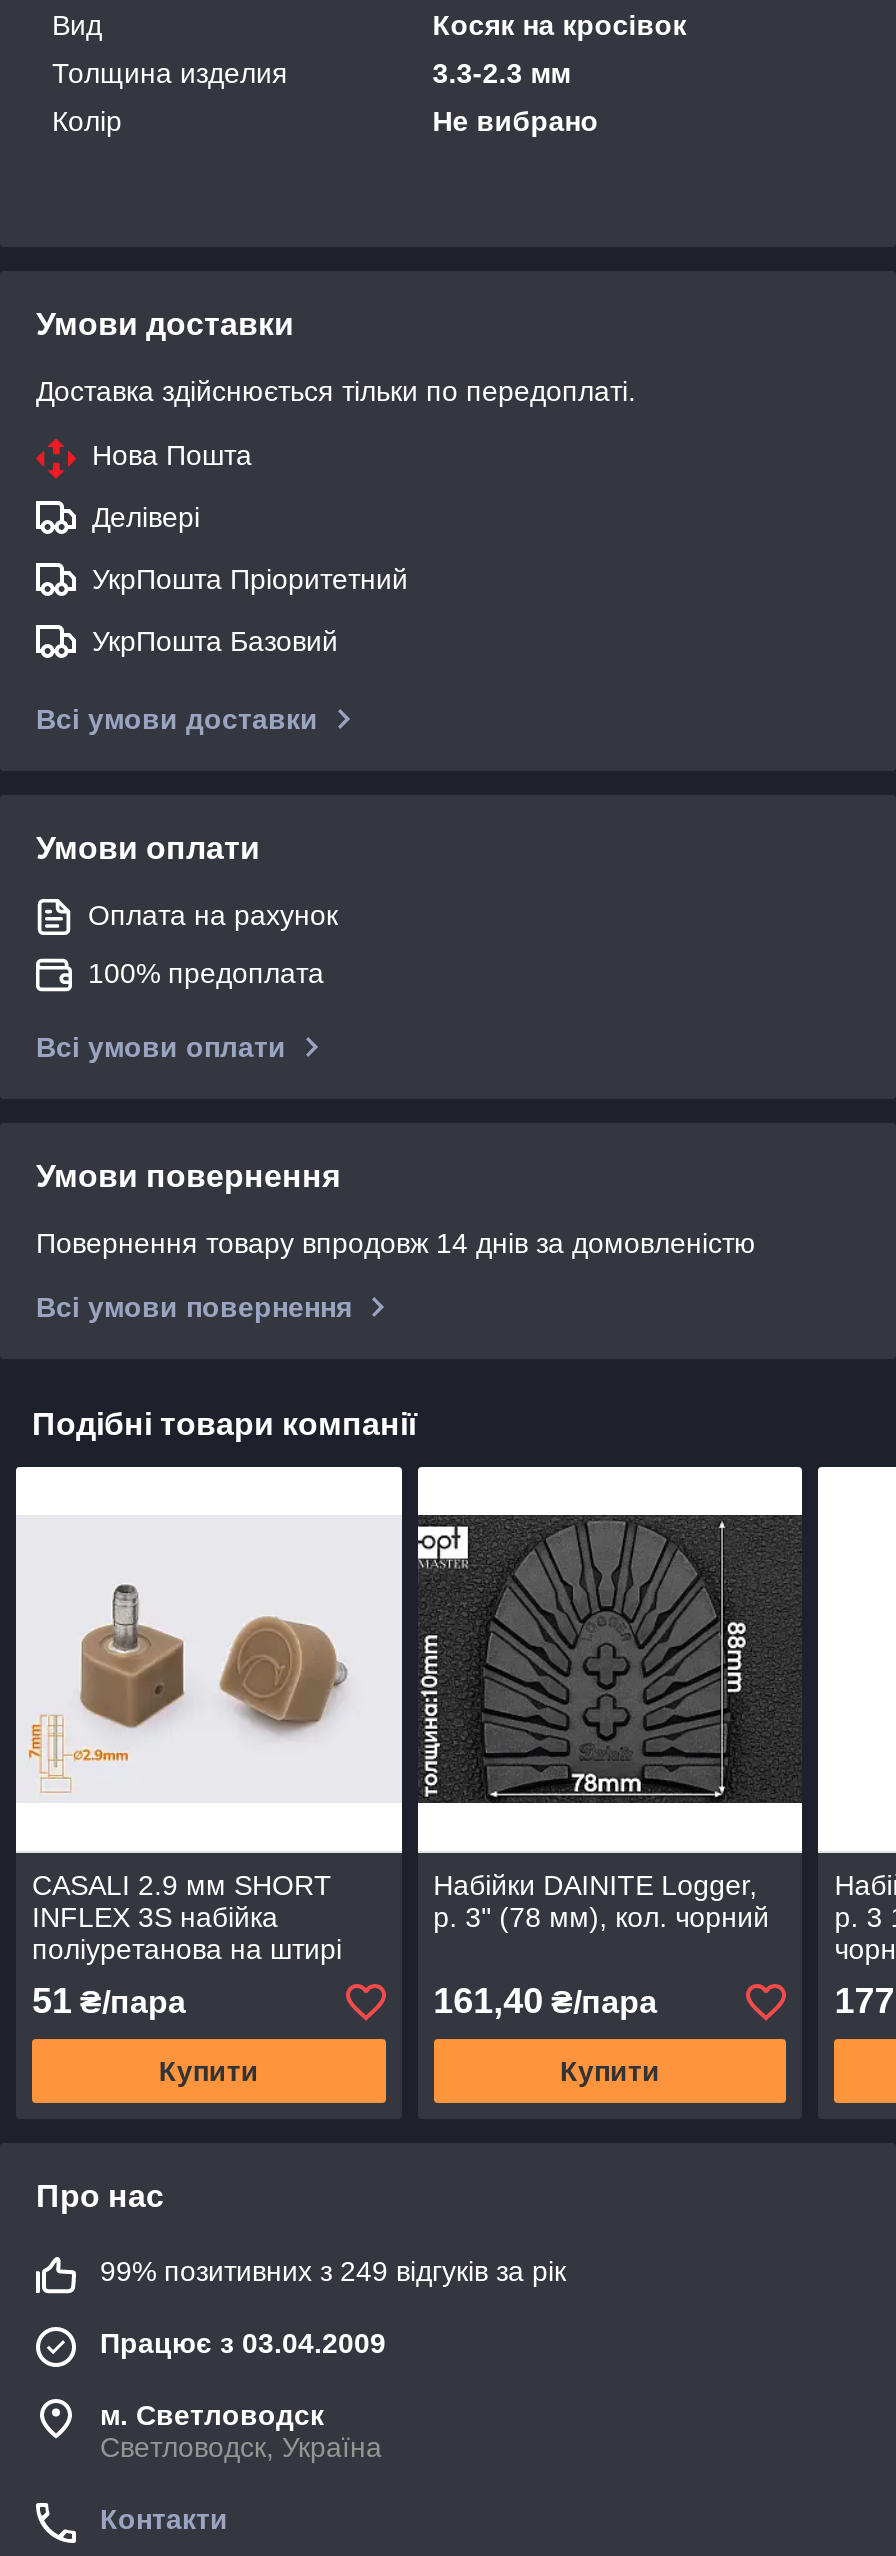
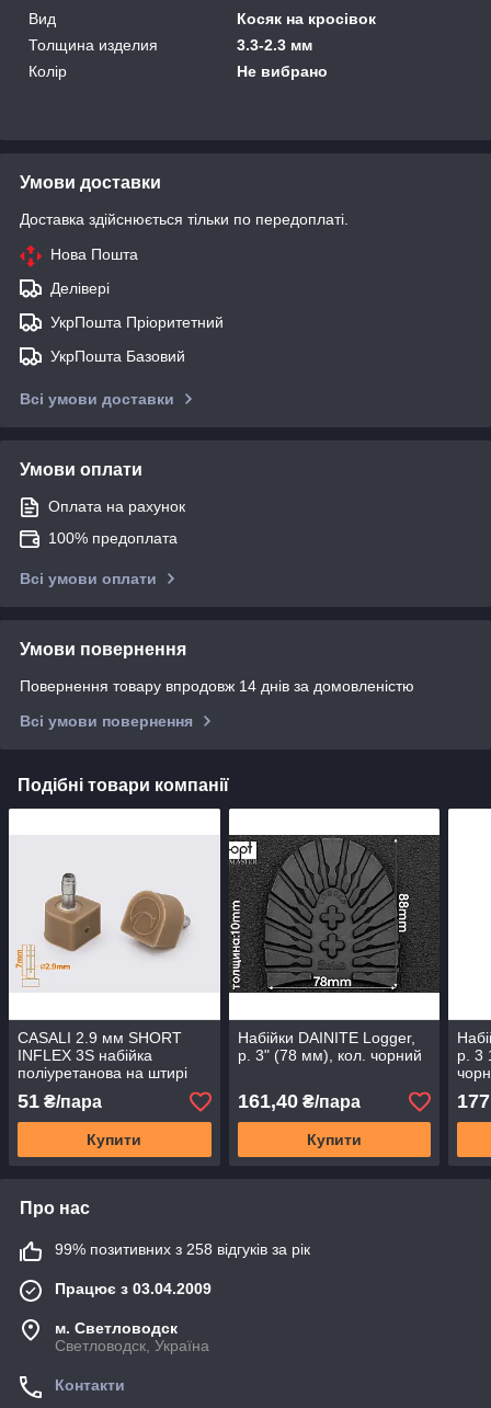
- 99% позитивних з 249 відгуків за рік
+ 99% позитивних з 258 відгуків за рік
